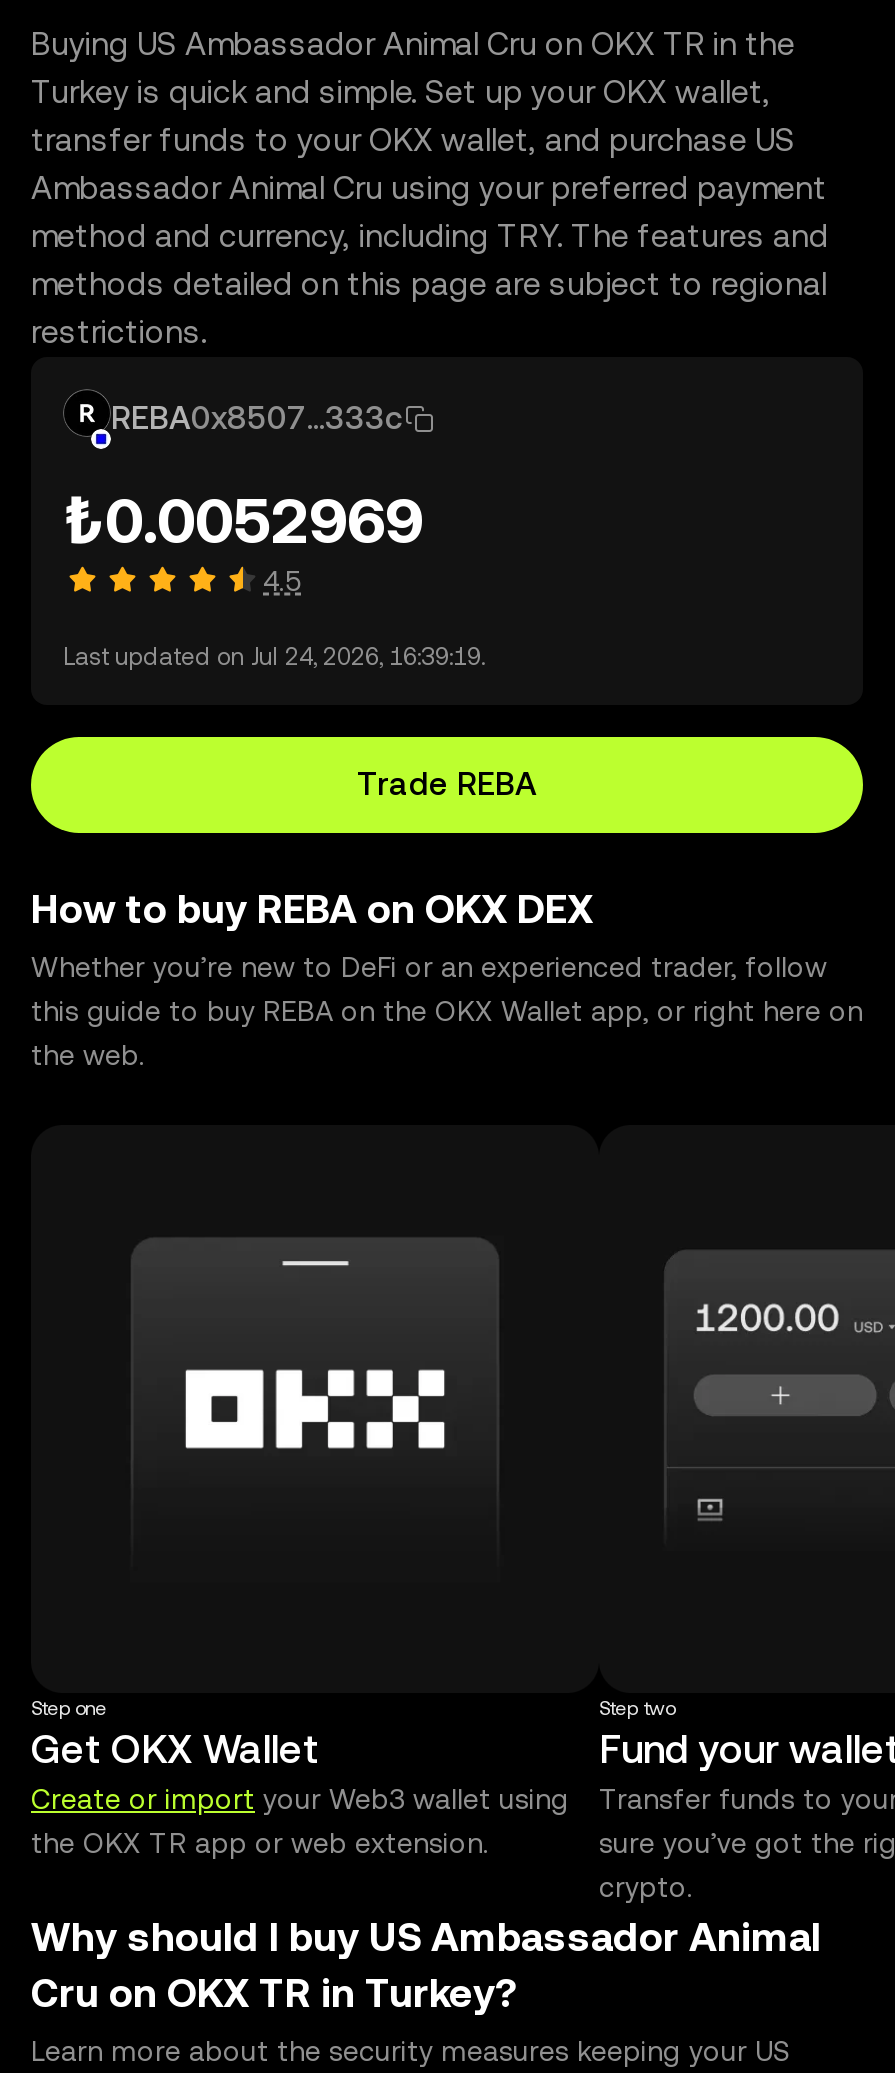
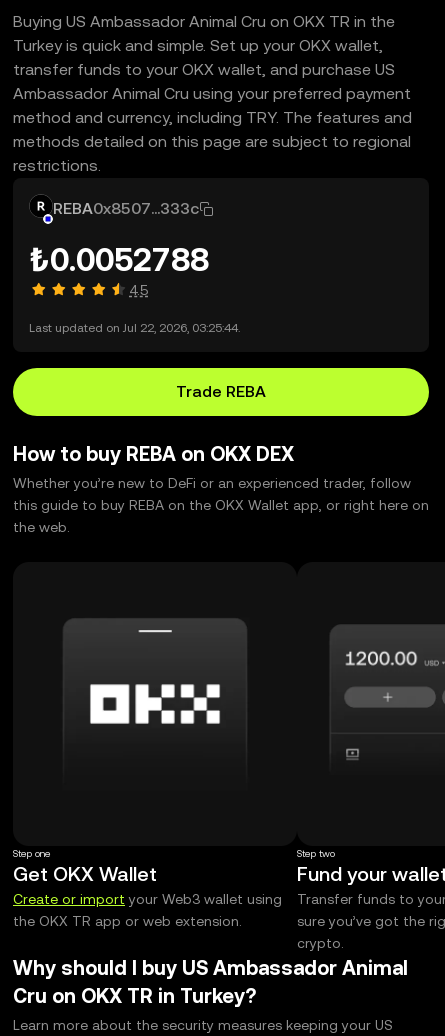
- ₺0.0052969
+ ₺0.0052788

- Last updated on Jul 24, 2026, 16:39:19.
+ Last updated on Jul 22, 2026, 03:25:44.
